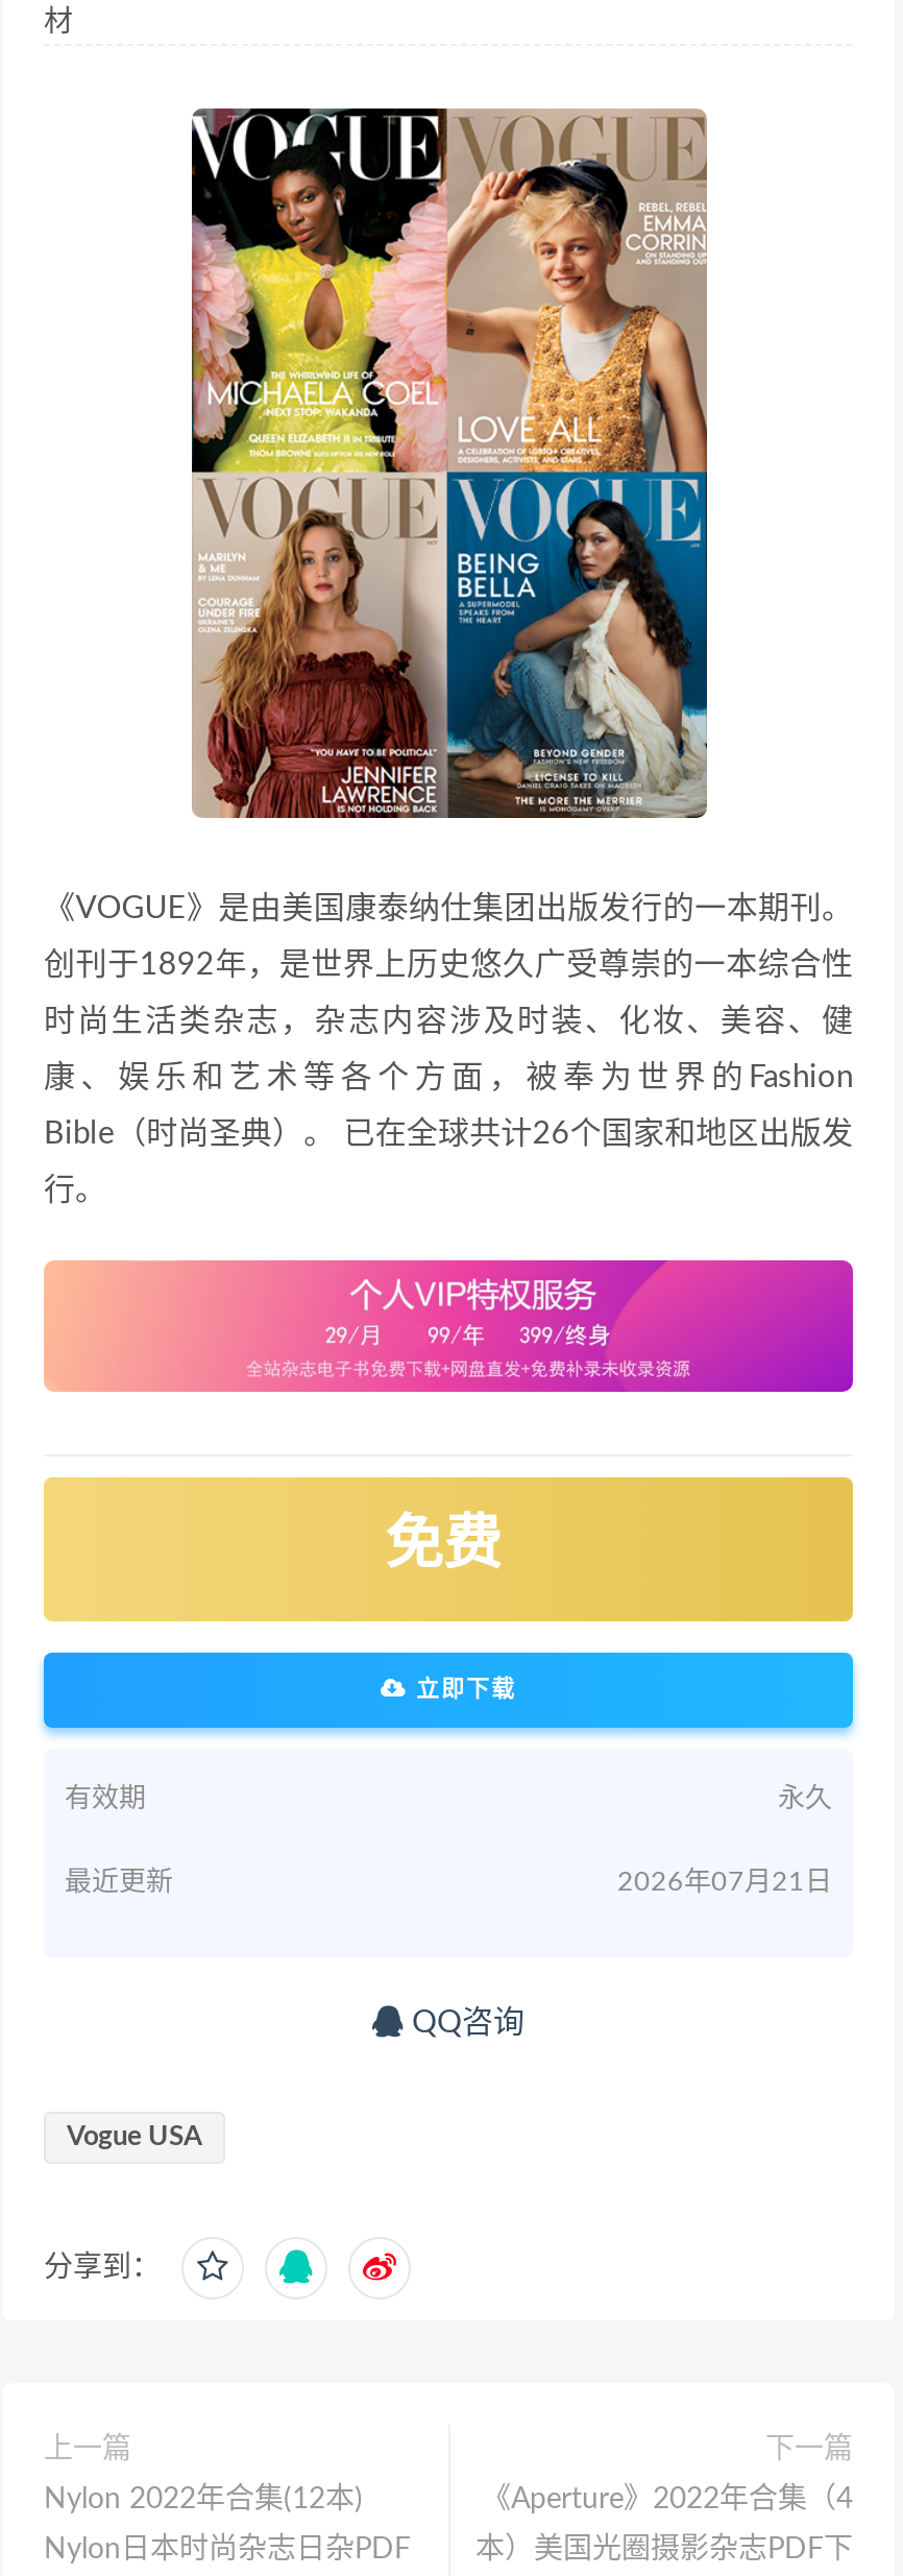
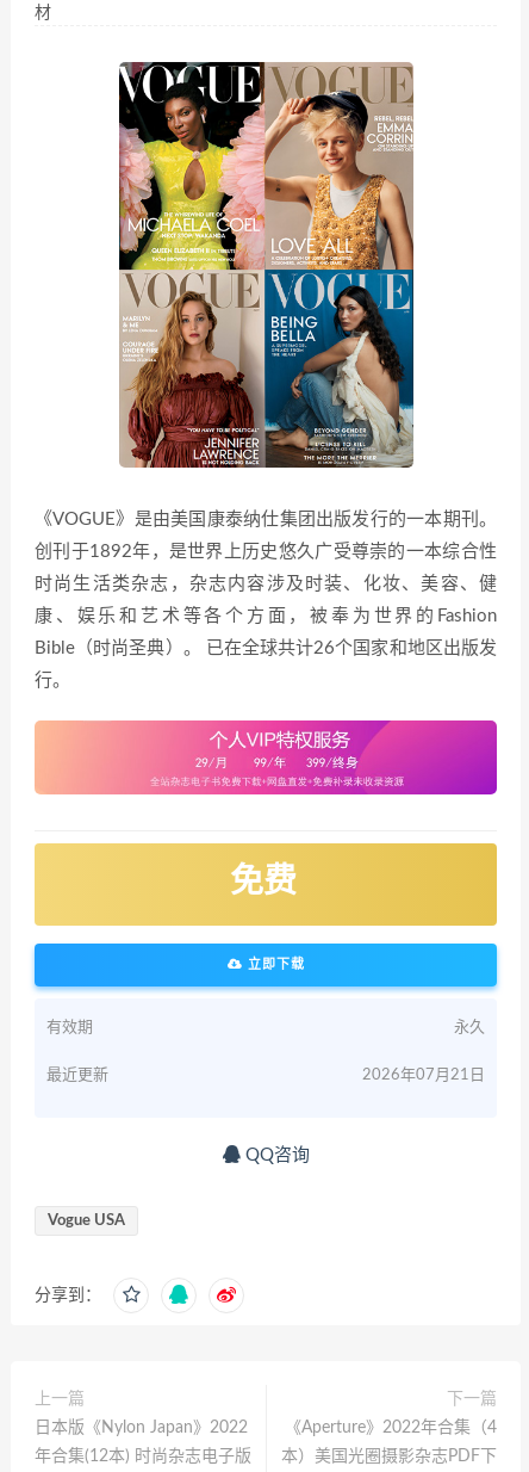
- Nylon 2022年合集(12本)
+ 日本版《Nylon Japan》2022

- Nylon日本时尚杂志日杂PDF
+ 年合集(12本) 时尚杂志电子版
